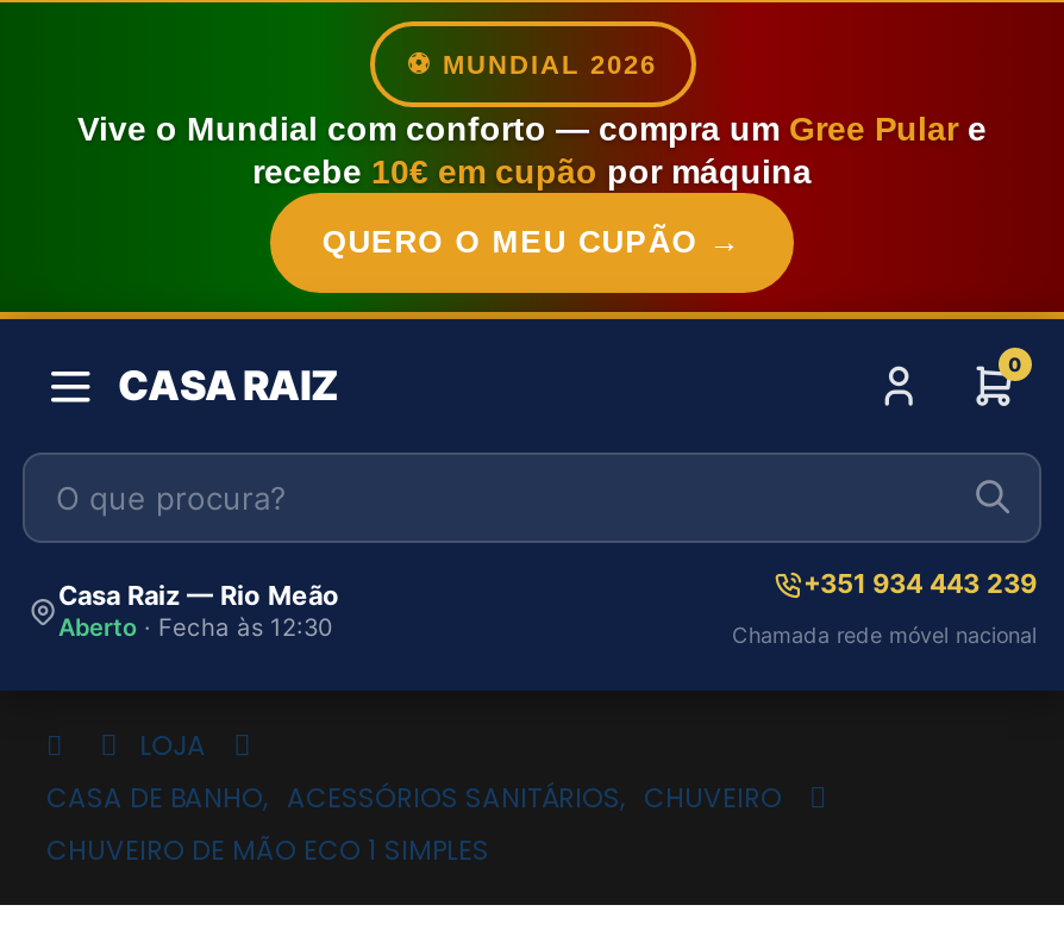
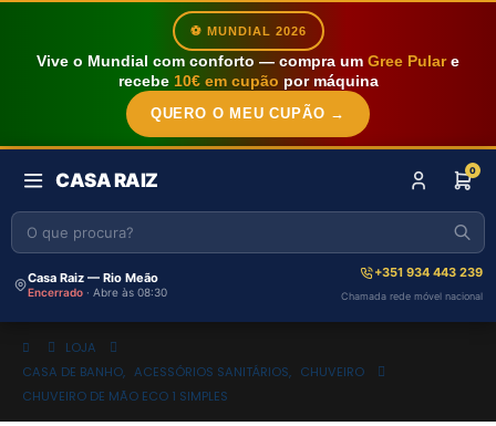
- Aberto · Fecha às 12:30
+ Encerrado · Abre às 08:30
